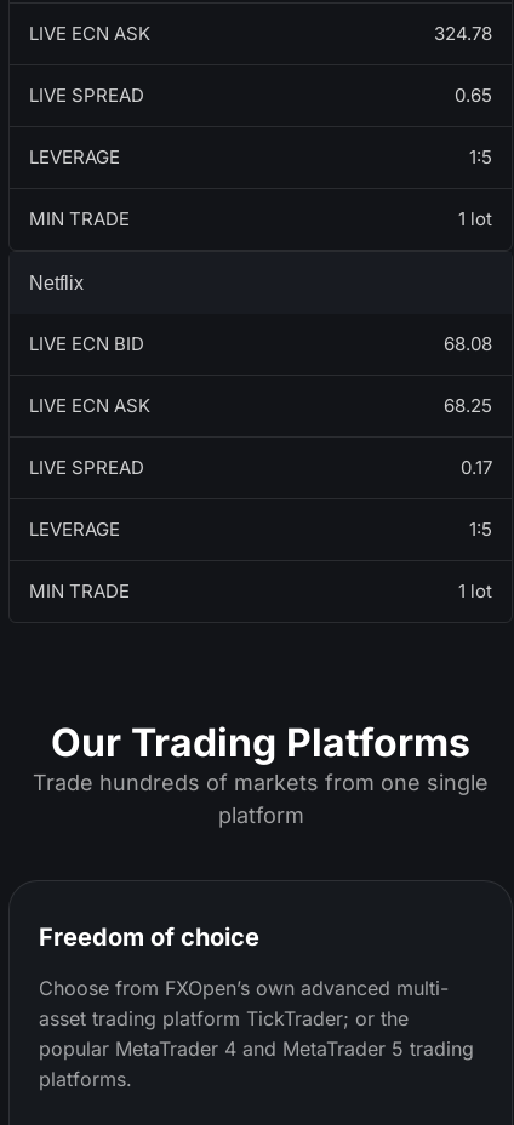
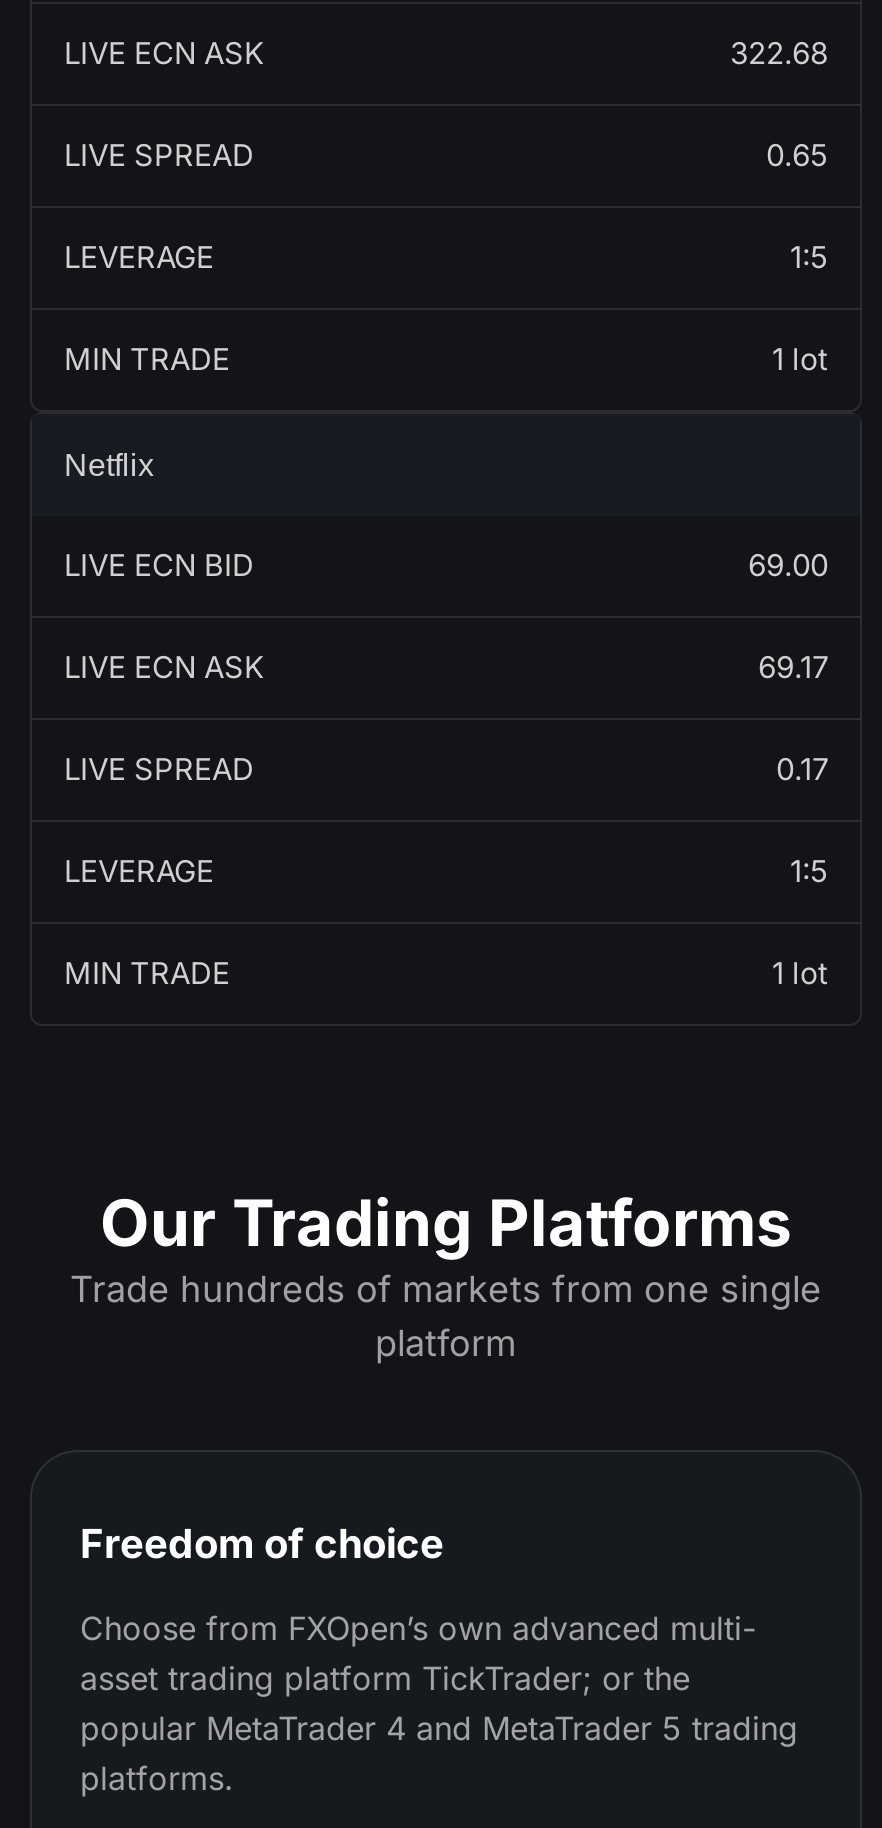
- 324.78
+ 322.68

- 68.08
+ 69.00

- 68.25
+ 69.17
